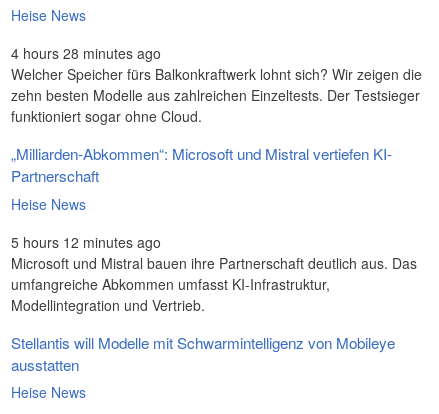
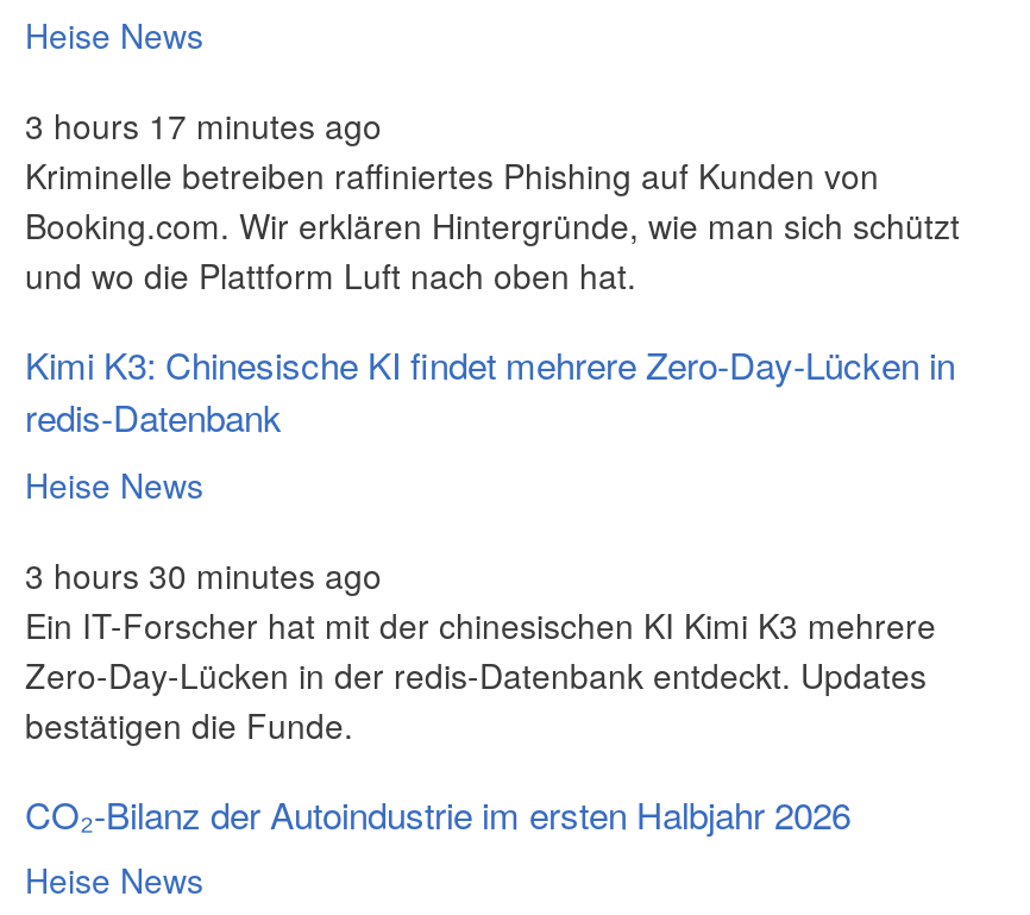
- 4 hours 28 minutes ago
- Welcher Speicher fürs Balkonkraftwerk lohnt sich? Wir zeigen die
- zehn besten Modelle aus zahlreichen Einzeltests. Der Testsieger
- funktioniert sogar ohne Cloud.
+ 3 hours 17 minutes ago
+ Kriminelle betreiben raffiniertes Phishing auf Kunden von
+ Booking.com. Wir erklären Hintergründe, wie man sich schützt
+ und wo die Plattform Luft nach oben hat.

- „Milliarden-Abkommen“: Microsoft und Mistral vertiefen KI-
- Partnerschaft
+ Kimi K3: Chinesische KI findet mehrere Zero-Day-Lücken in
+ redis-Datenbank

- 5 hours 12 minutes ago
- Microsoft und Mistral bauen ihre Partnerschaft deutlich aus. Das
- umfangreiche Abkommen umfasst KI-Infrastruktur,
- Modellintegration und Vertrieb.
+ 3 hours 30 minutes ago
+ Ein IT-Forscher hat mit der chinesischen KI Kimi K3 mehrere
+ Zero-Day-Lücken in der redis-Datenbank entdeckt. Updates
+ bestätigen die Funde.

- Stellantis will Modelle mit Schwarmintelligenz von Mobileye
- ausstatten
+ CO₂-Bilanz der Autoindustrie im ersten Halbjahr 2026
